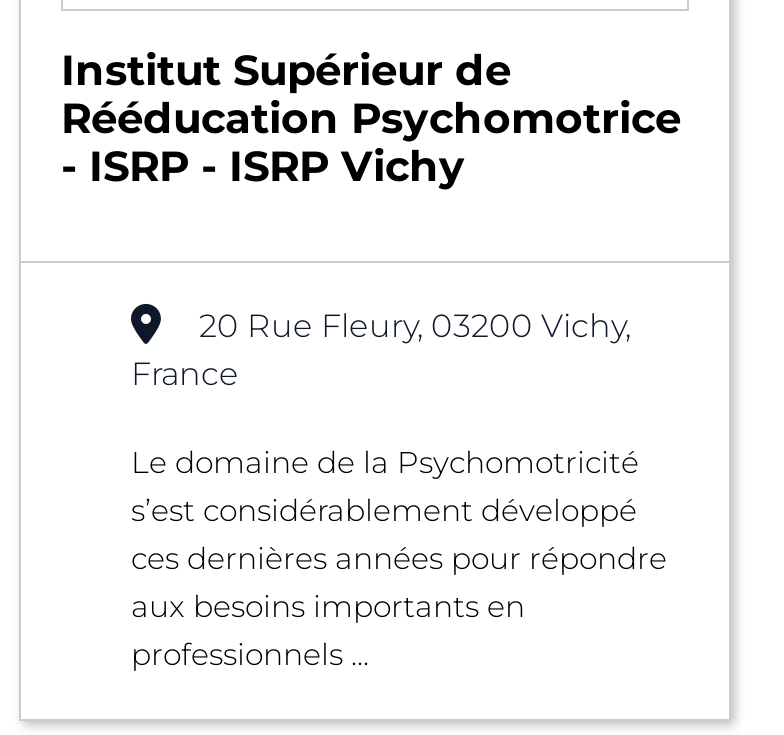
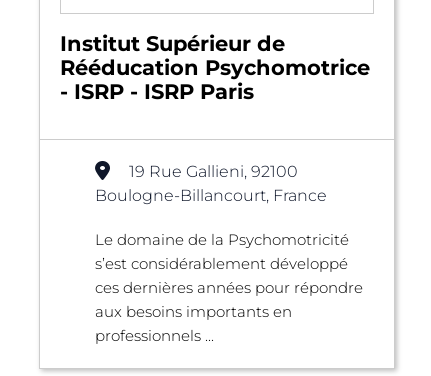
- - ISRP - ISRP Vichy
+ - ISRP - ISRP Paris

- 20 Rue Fleury, 03200 Vichy,
- France
+ 19 Rue Gallieni, 92100
+ Boulogne-Billancourt, France
